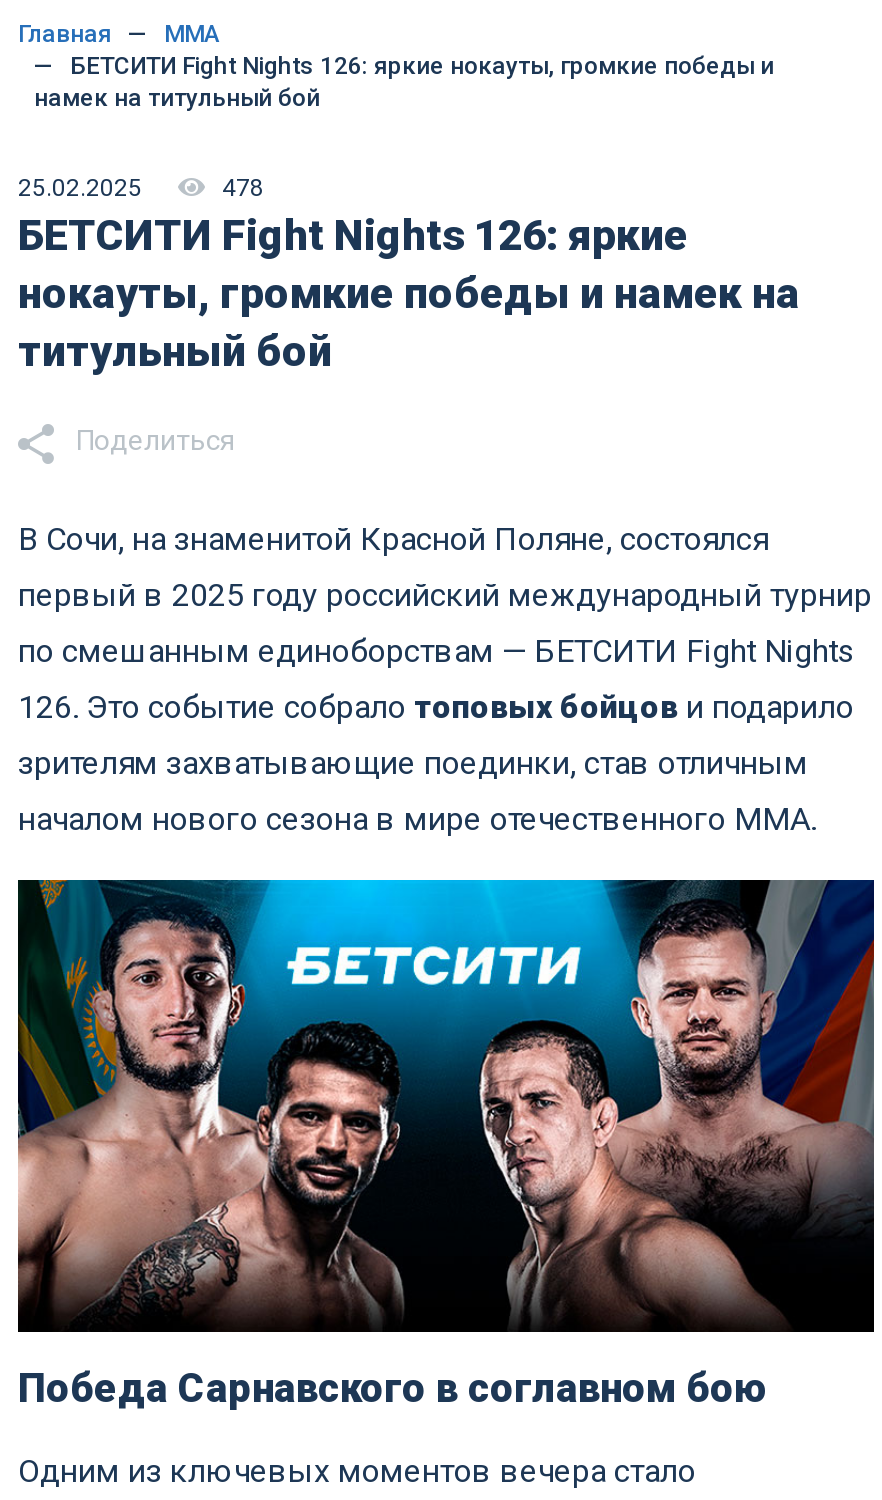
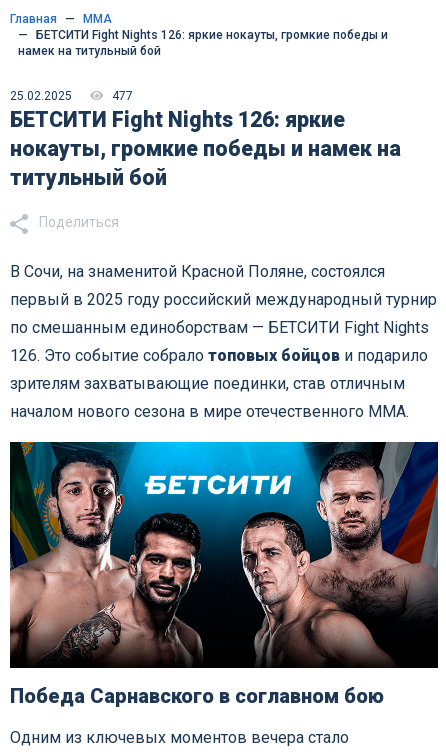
- 478
+ 477
